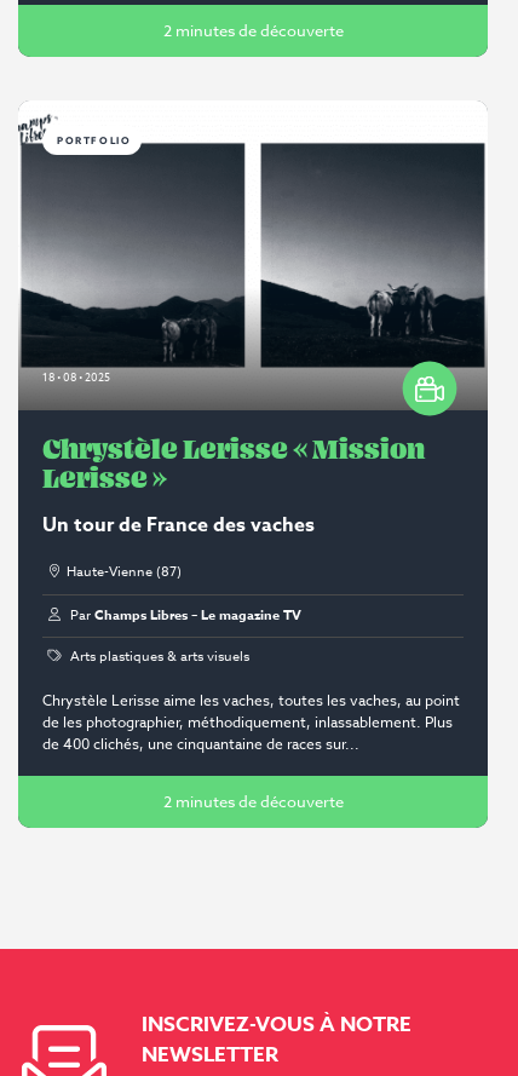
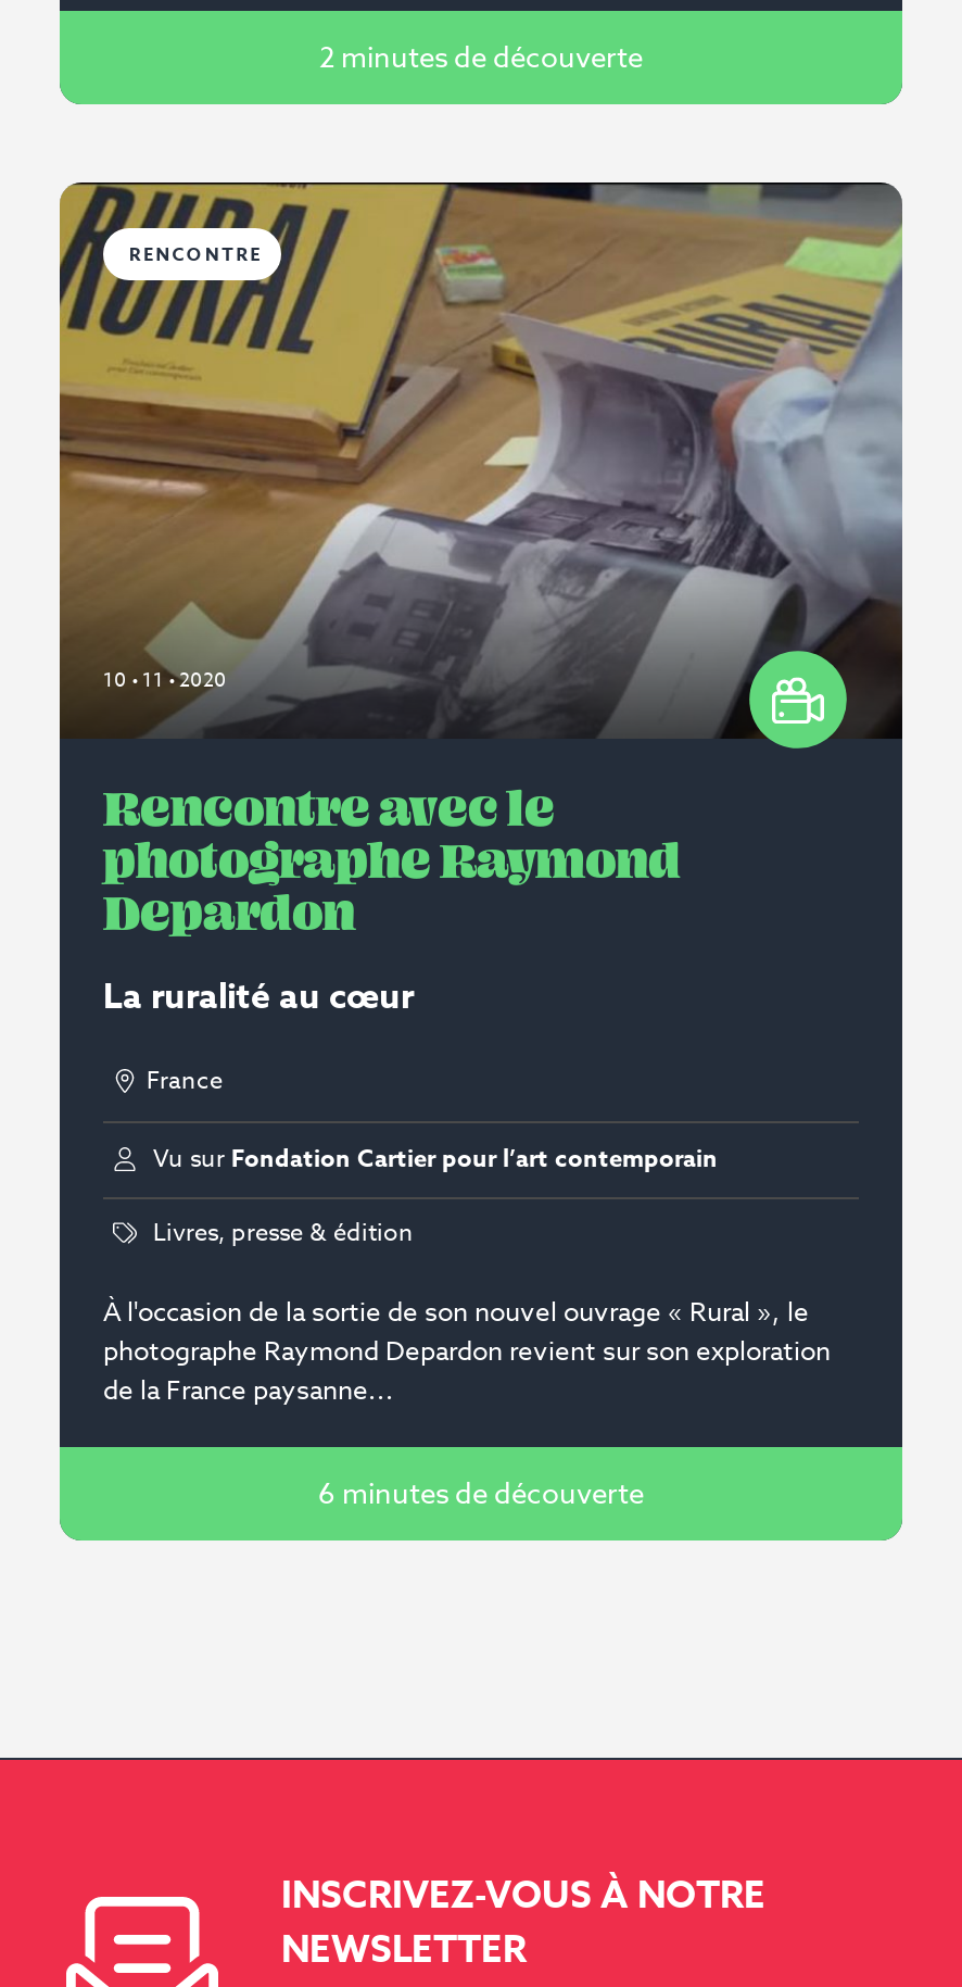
- [image]
- PORTFOLIO
+ [image]
+ RENCONTRE

- 18 • 08 • 2025
+ 10 • 11 • 2020

- Chrystèle Lerisse « Mission
- Lerisse »
- Un tour de France des vaches
+ Rencontre avec le
+ photographe Raymond
+ Depardon
+ La ruralité au cœur

- Haute-Vienne (87)
+ France

- Par Champs Libres – Le magazine TV
+ Vu sur Fondation Cartier pour l’art contemporain

- Arts plastiques & arts visuels
+ Livres, presse & édition

- Chrystèle Lerisse aime les vaches, toutes les vaches, au point
- de les photographier, méthodiquement, inlassablement. Plus
- de 400 clichés, une cinquantaine de races sur...
+ À l'occasion de la sortie de son nouvel ouvrage « Rural », le
+ photographe Raymond Depardon revient sur son exploration
+ de la France paysanne...

- 2 minutes de découverte
+ 6 minutes de découverte
